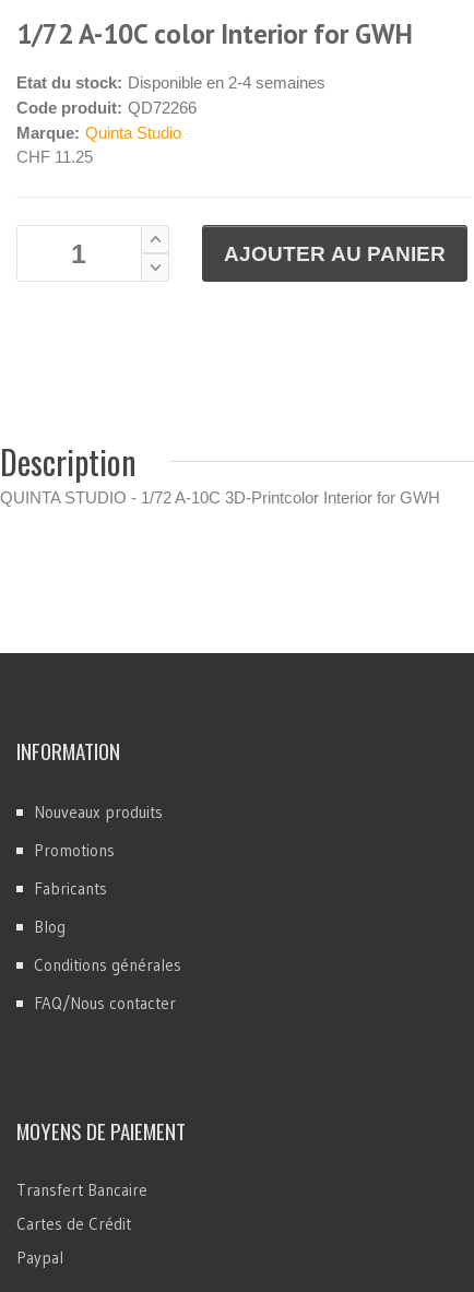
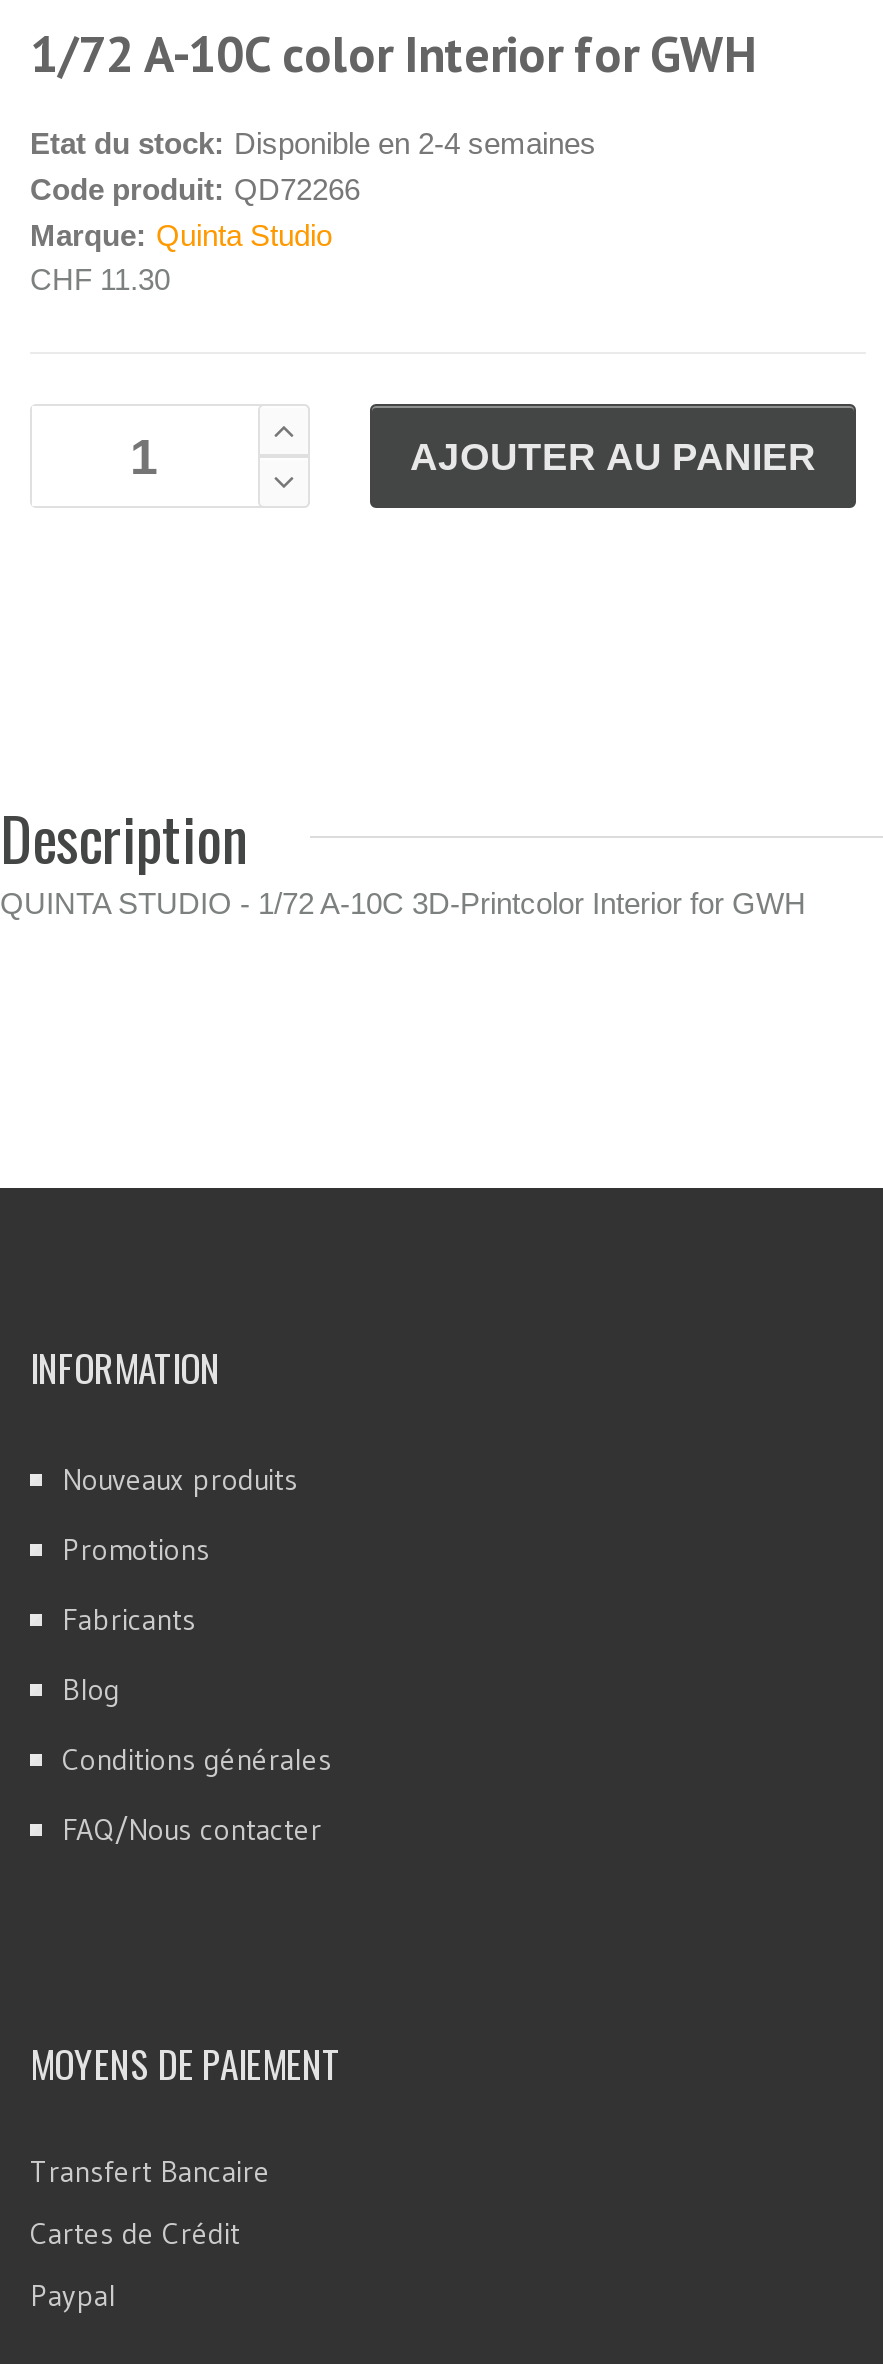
- CHF 11.25
+ CHF 11.30
